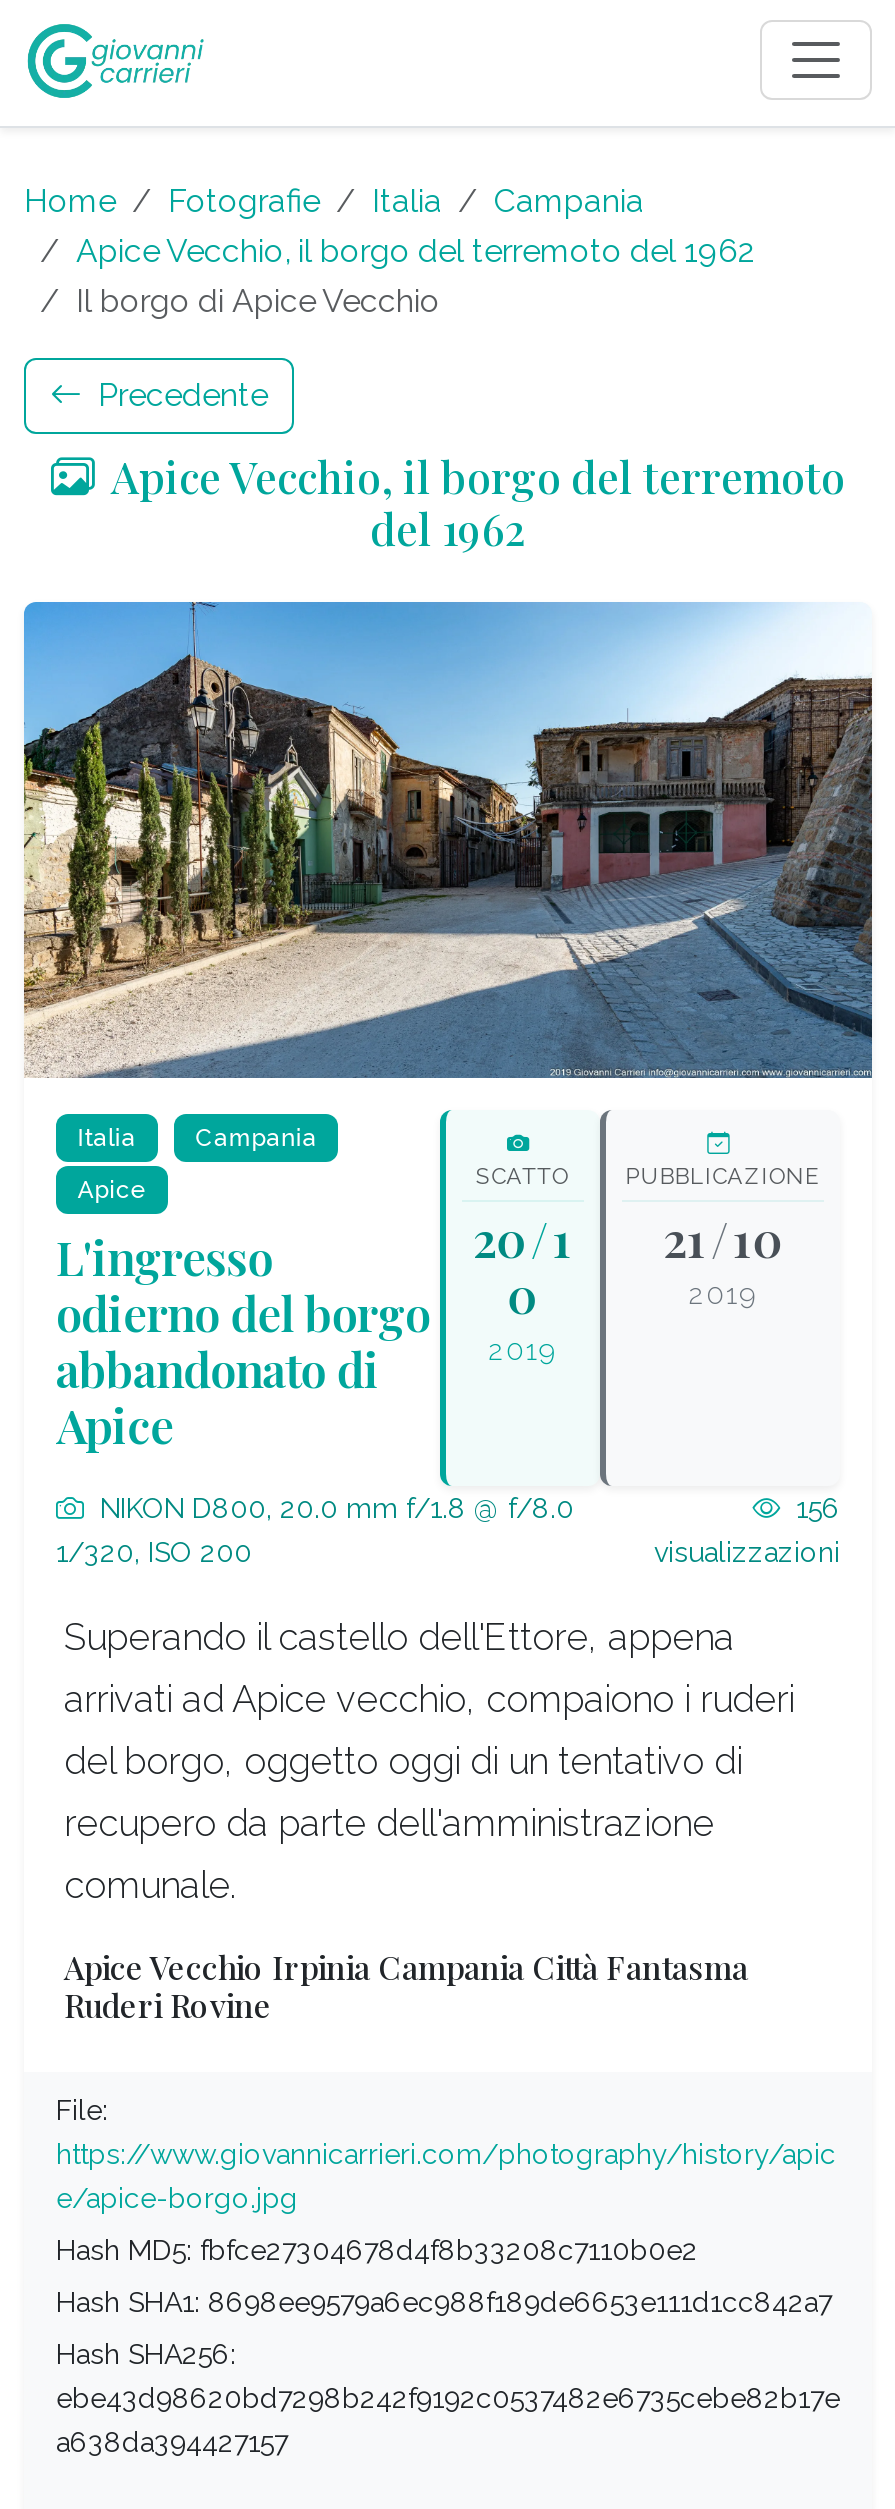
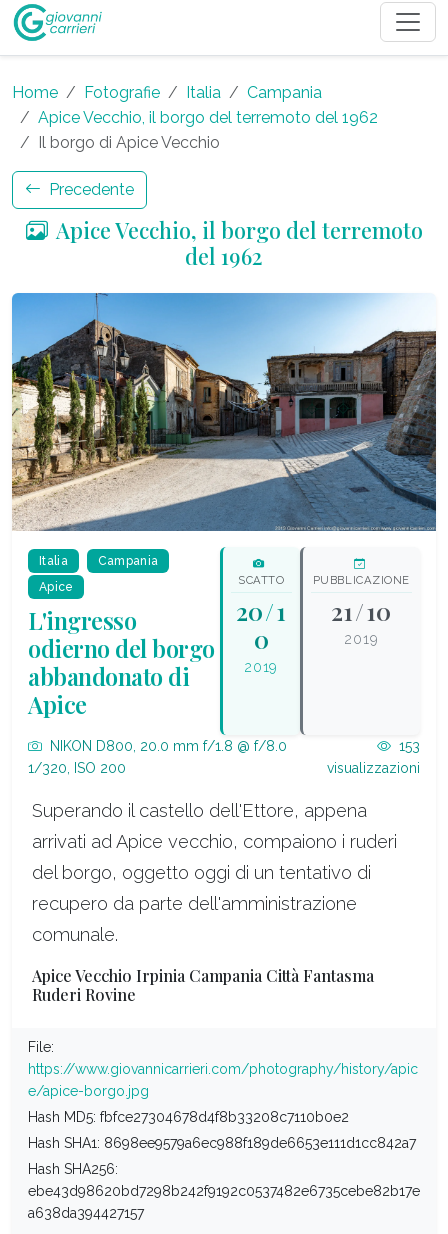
- 156
+ 153
